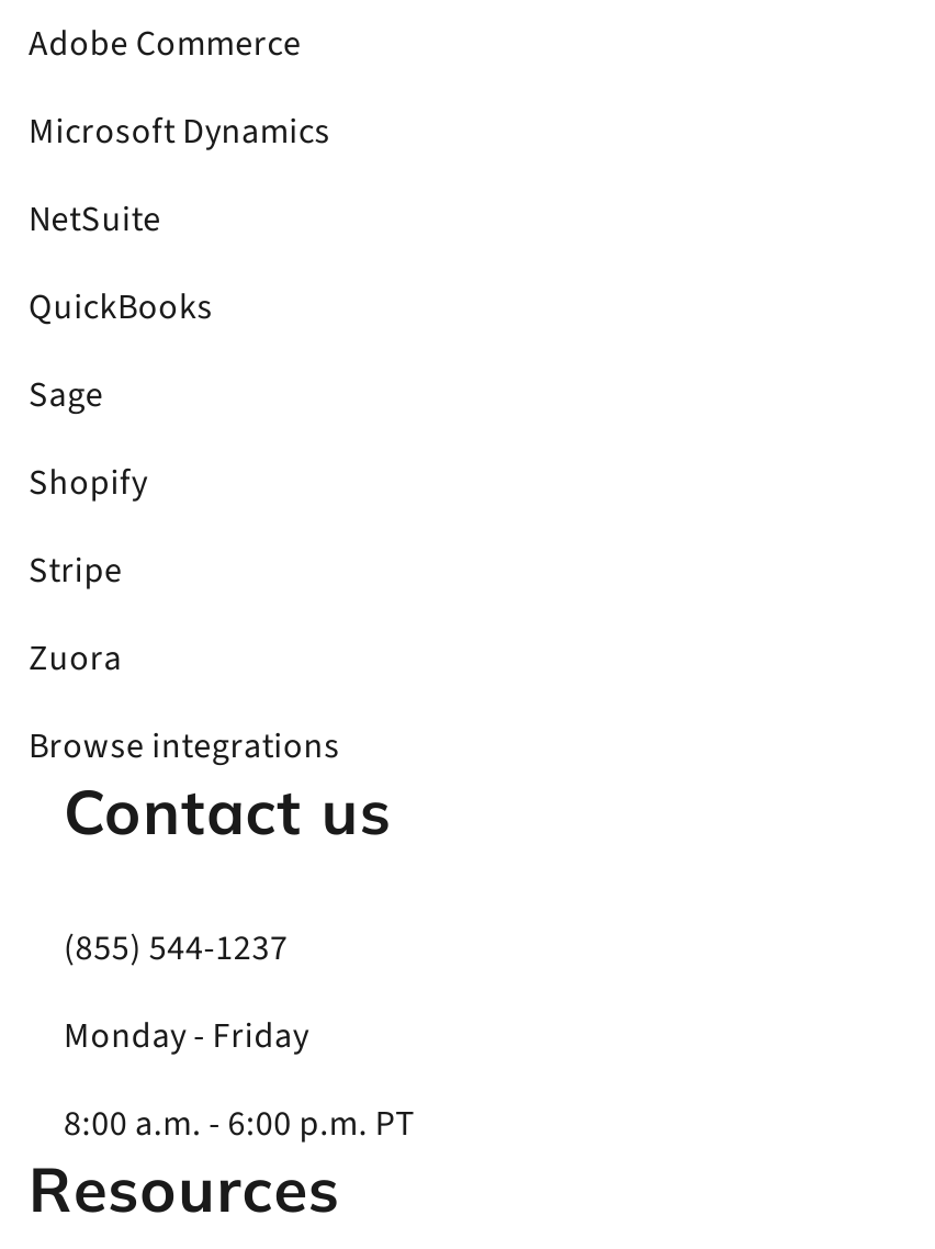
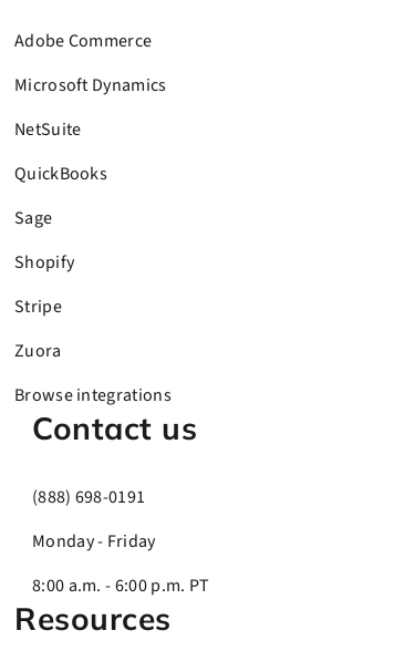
- (855) 544-1237
+ (888) 698-0191
